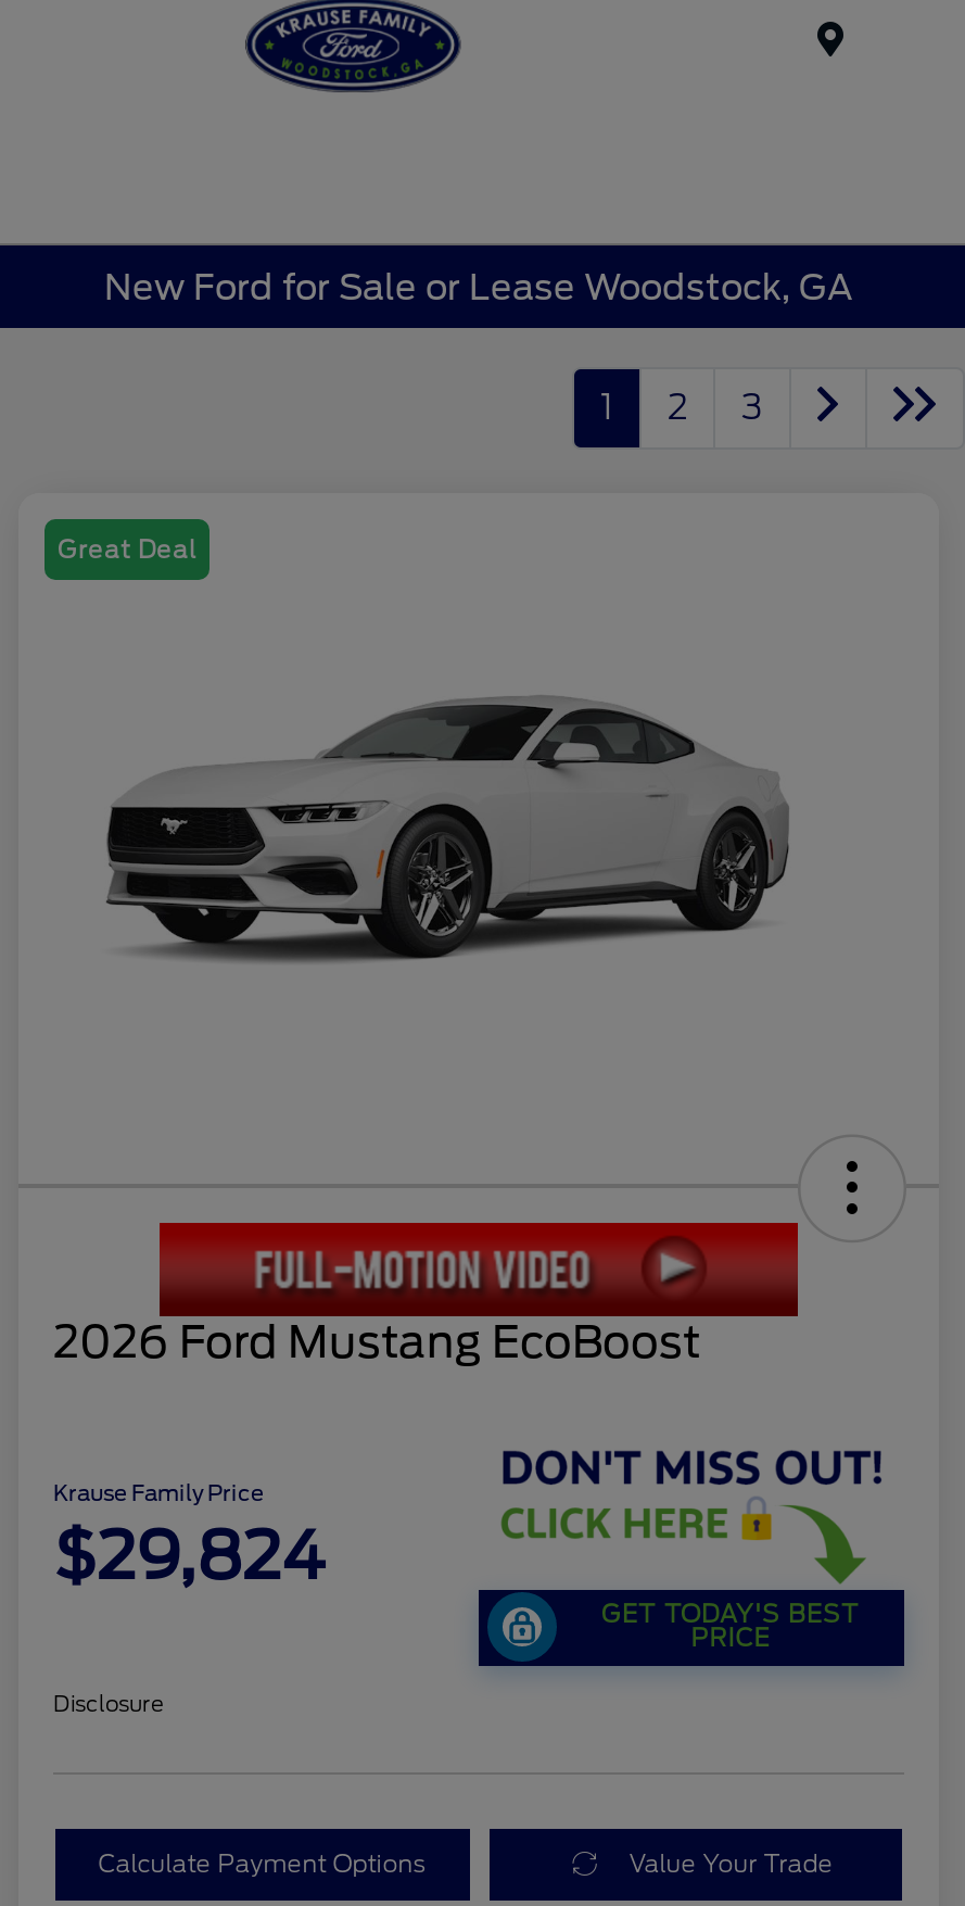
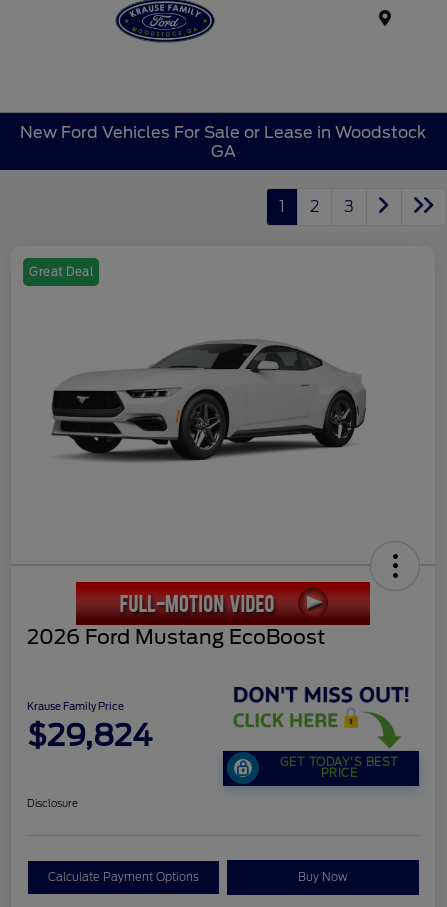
- New Ford for Sale or Lease Woodstock, GA
+ New Ford Vehicles For Sale or Lease in Woodstock
+ GA

- Value Your Trade
+ Buy Now
